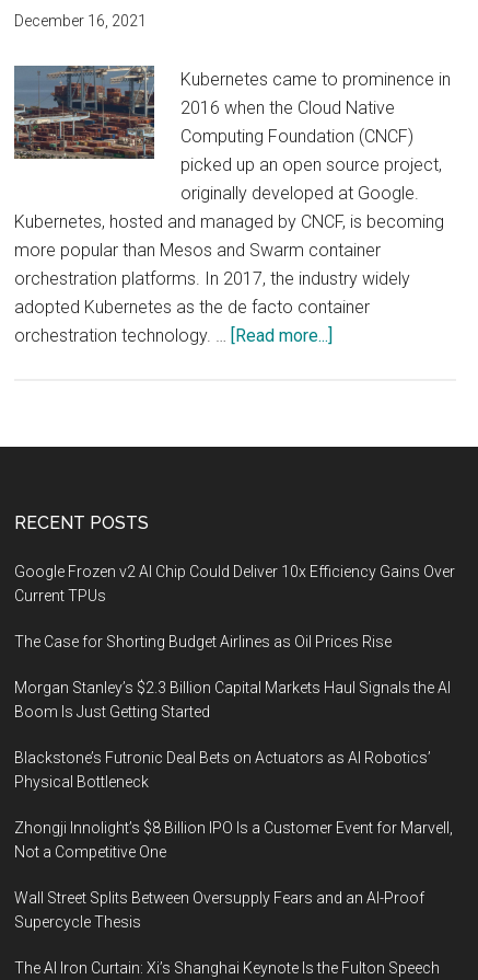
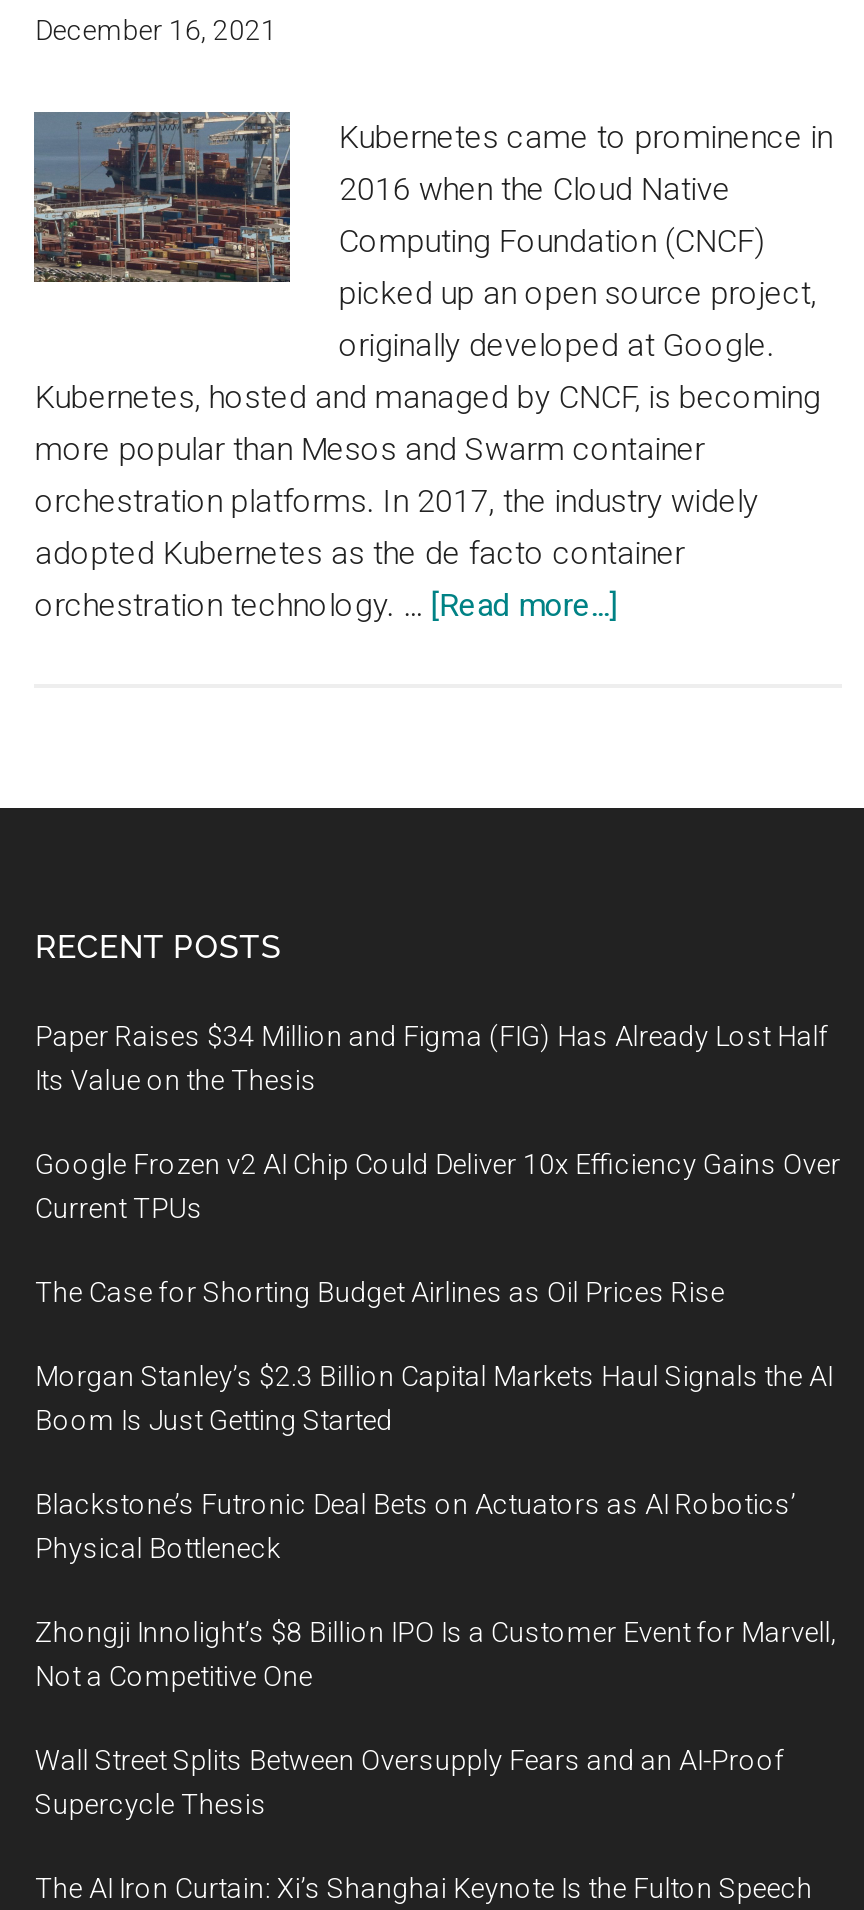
+ Paper Raises $34 Million and Figma (FIG) Has Already Lost Half
+ Its Value on the Thesis
